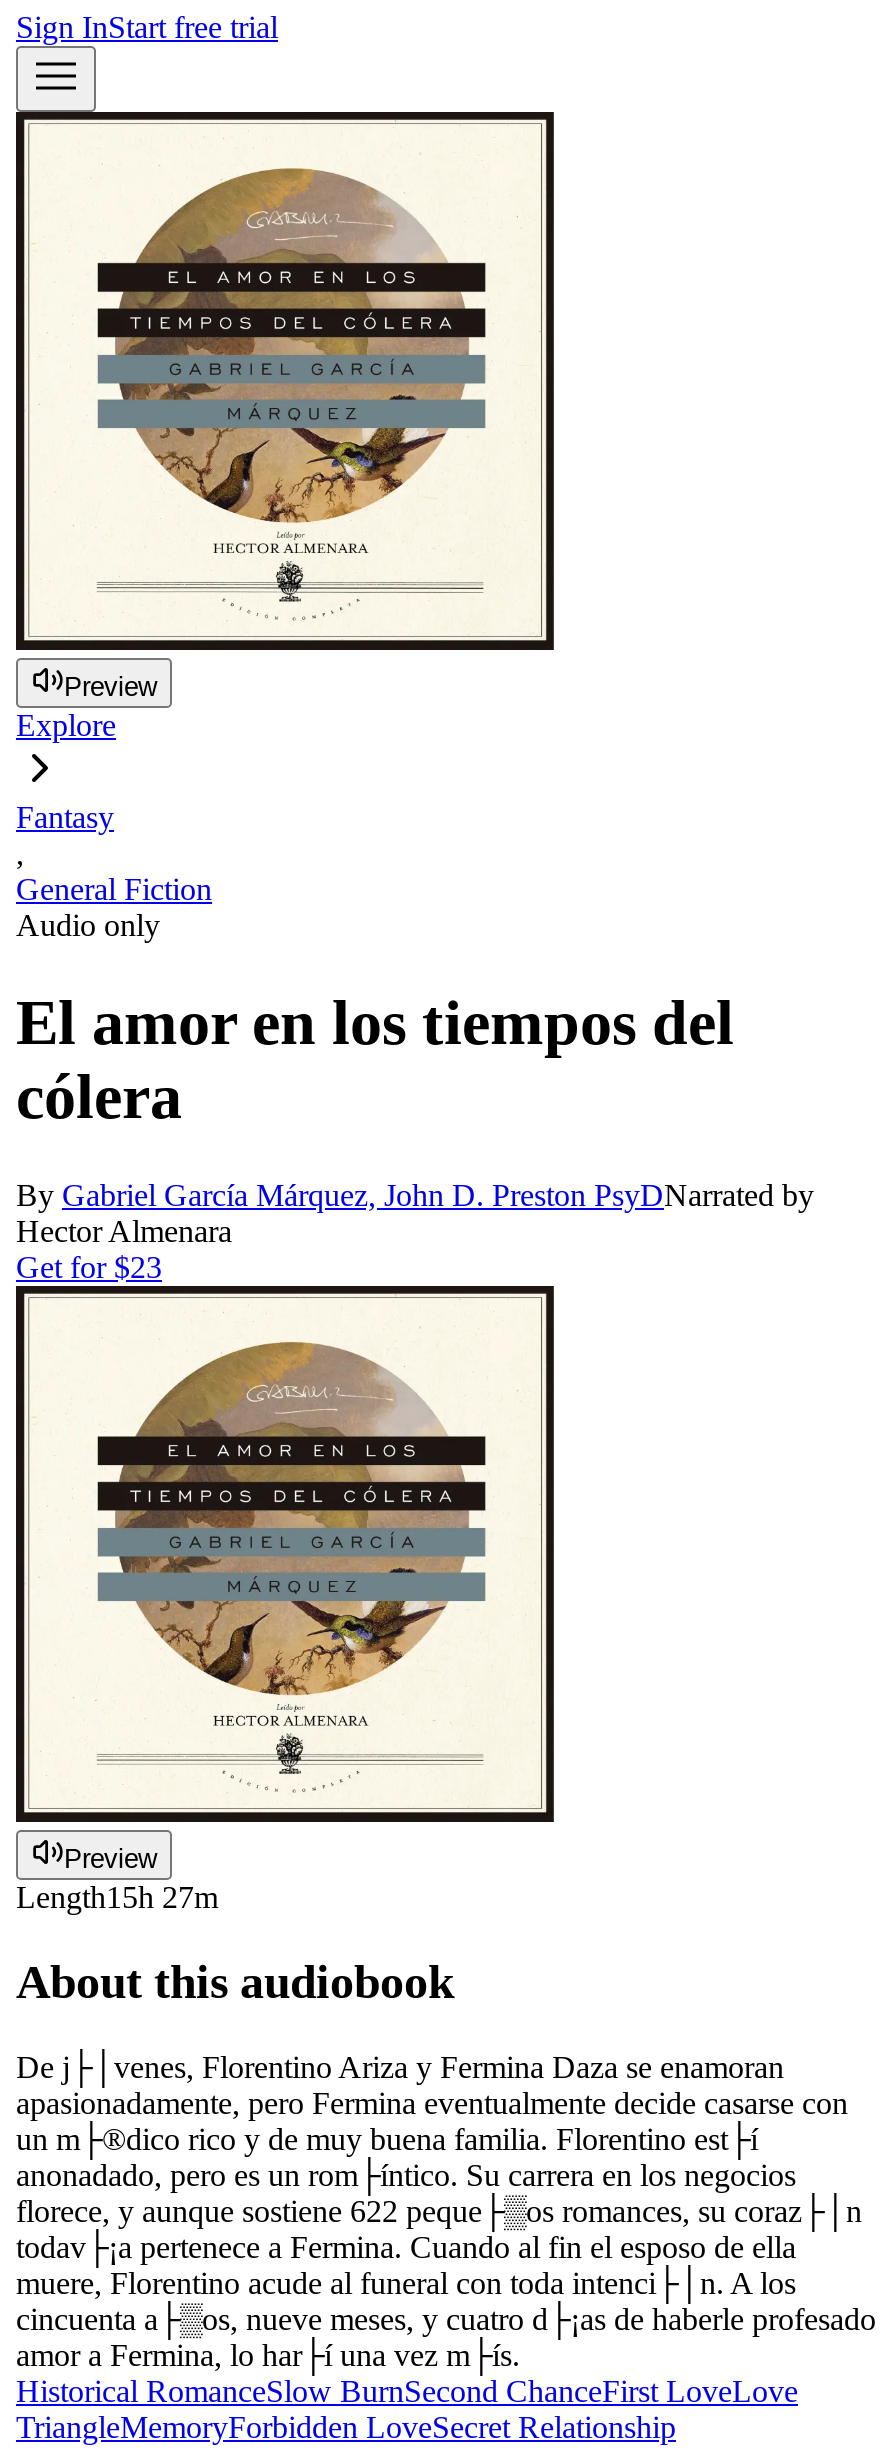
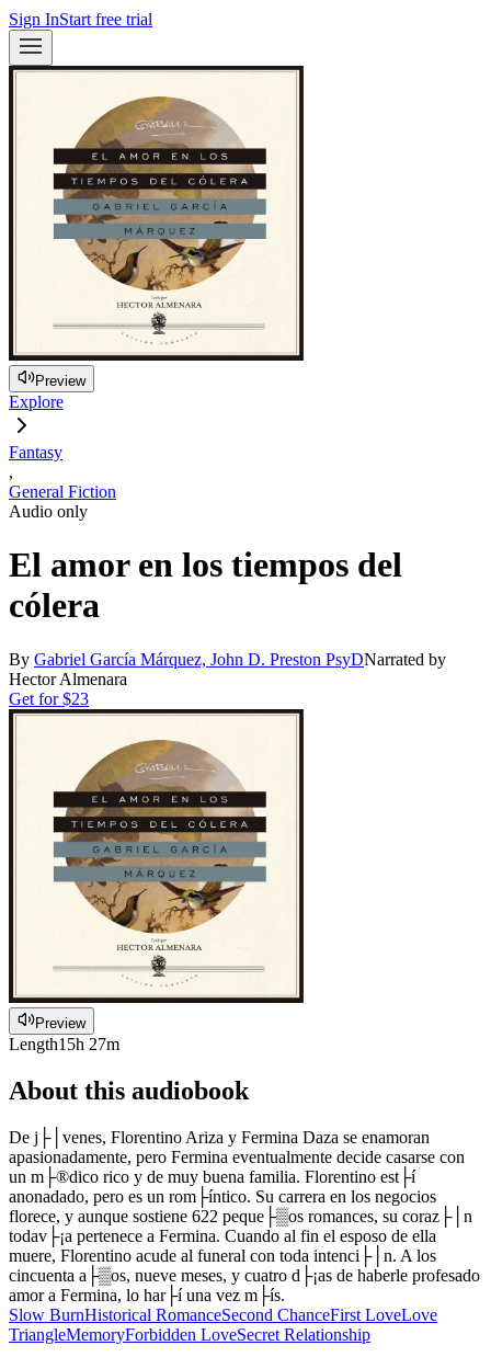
- Historical RomanceSlow BurnSecond ChanceFirst LoveLove
+ Slow BurnHistorical RomanceSecond ChanceFirst LoveLove
